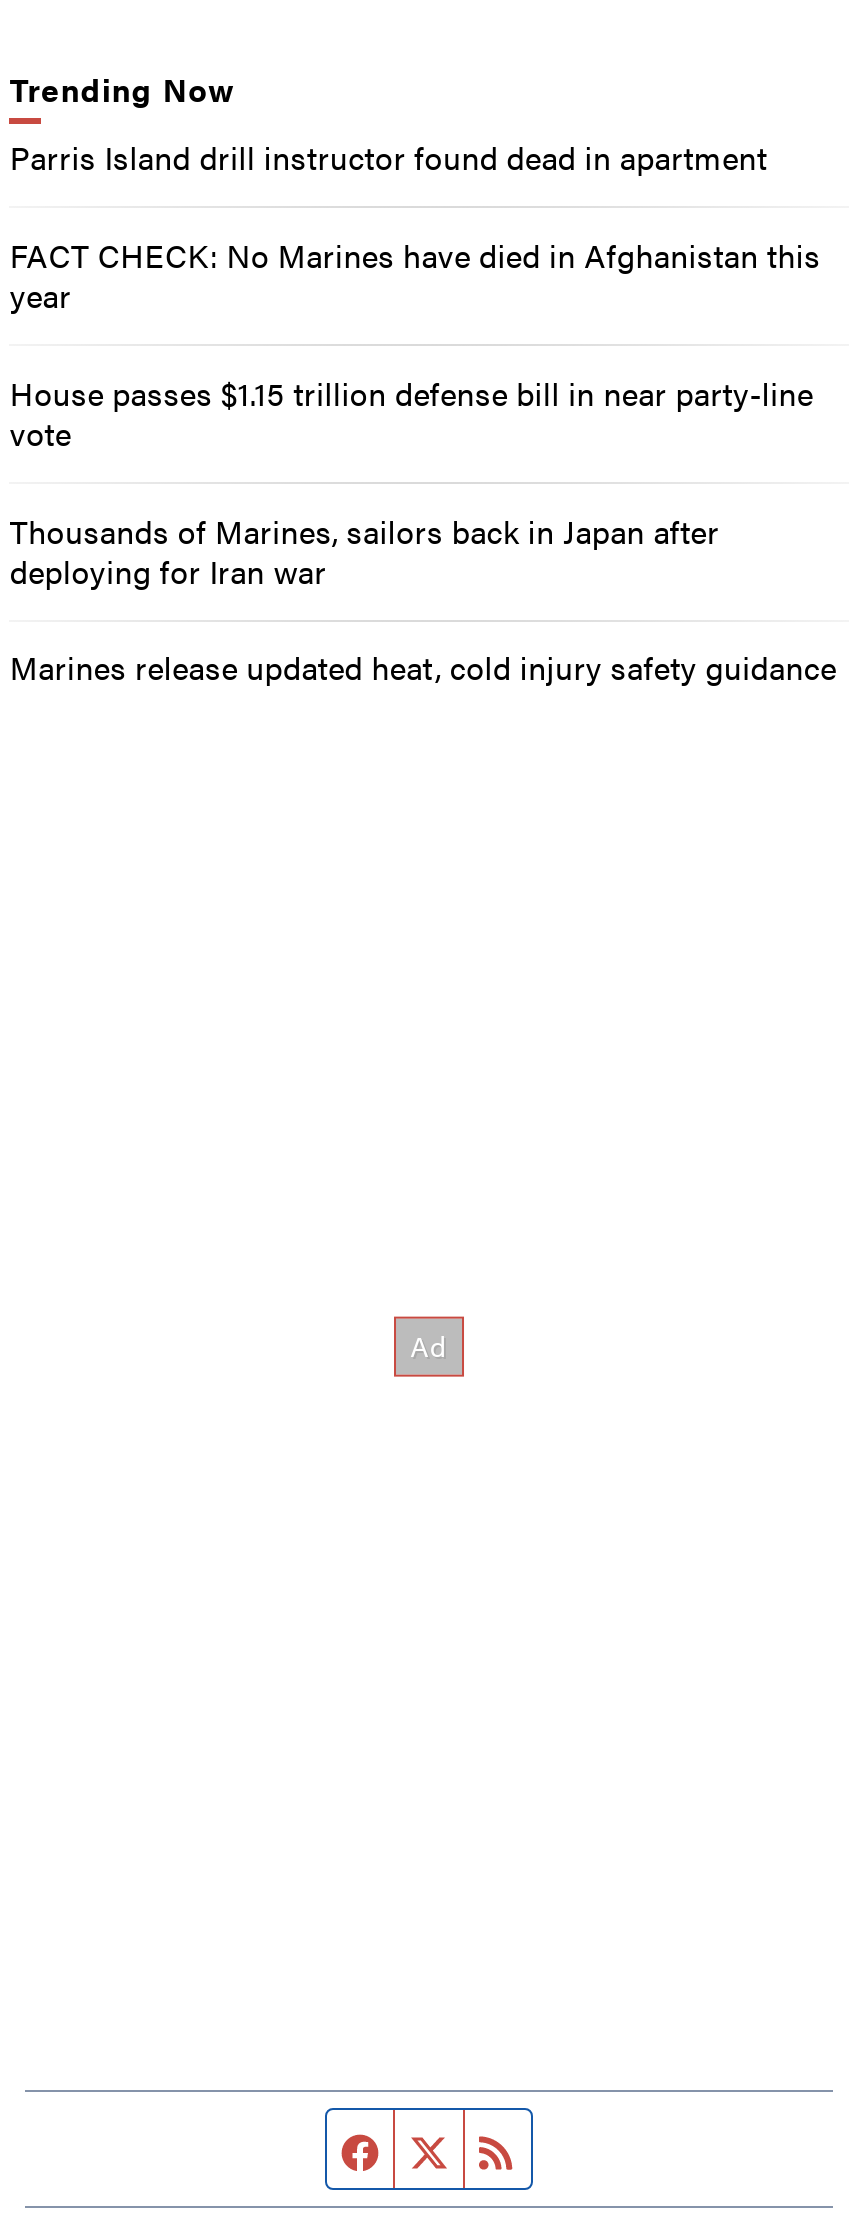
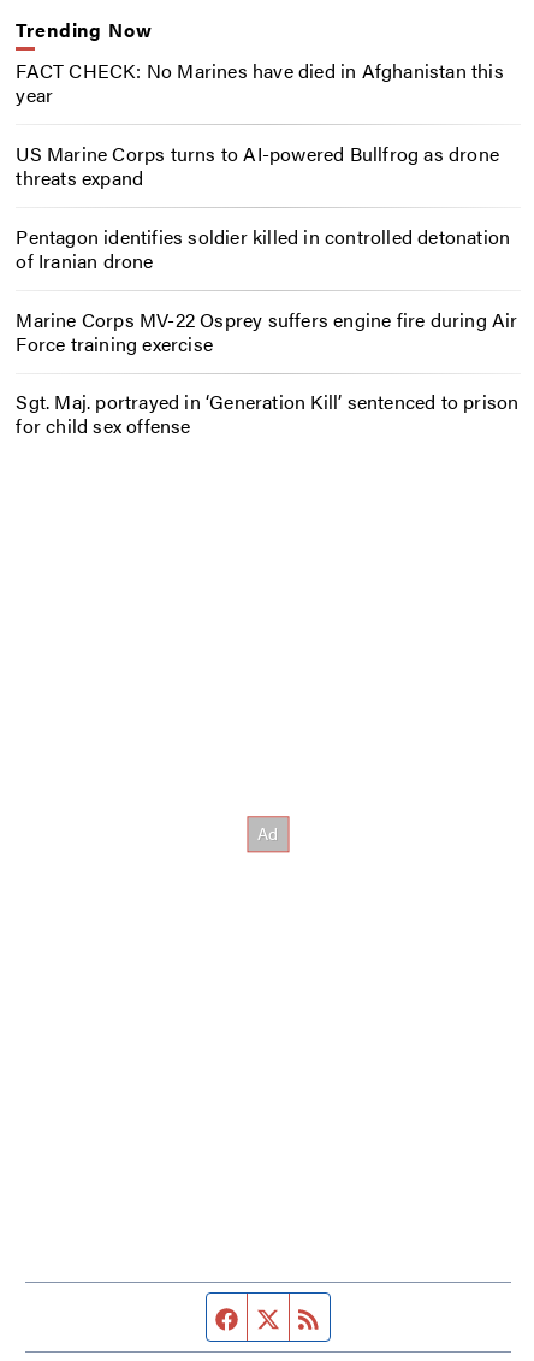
- Parris Island drill instructor found dead in apartment

moved up: FACT CHECK: No Marines have died in Afghanistan this | year

- House passes $1.15 trillion defense bill in near party-line
- vote
- Thousands of Marines, sailors back in Japan after
- deploying for Iran war
- Marines release updated heat, cold injury safety guidance
+ US Marine Corps turns to AI-powered Bullfrog as drone
+ threats expand
+ Pentagon identifies soldier killed in controlled detonation
+ of Iranian drone
+ Marine Corps MV-22 Osprey suffers engine fire during Air
+ Force training exercise
+ Sgt. Maj. portrayed in ‘Generation Kill’ sentenced to prison
+ for child sex offense
